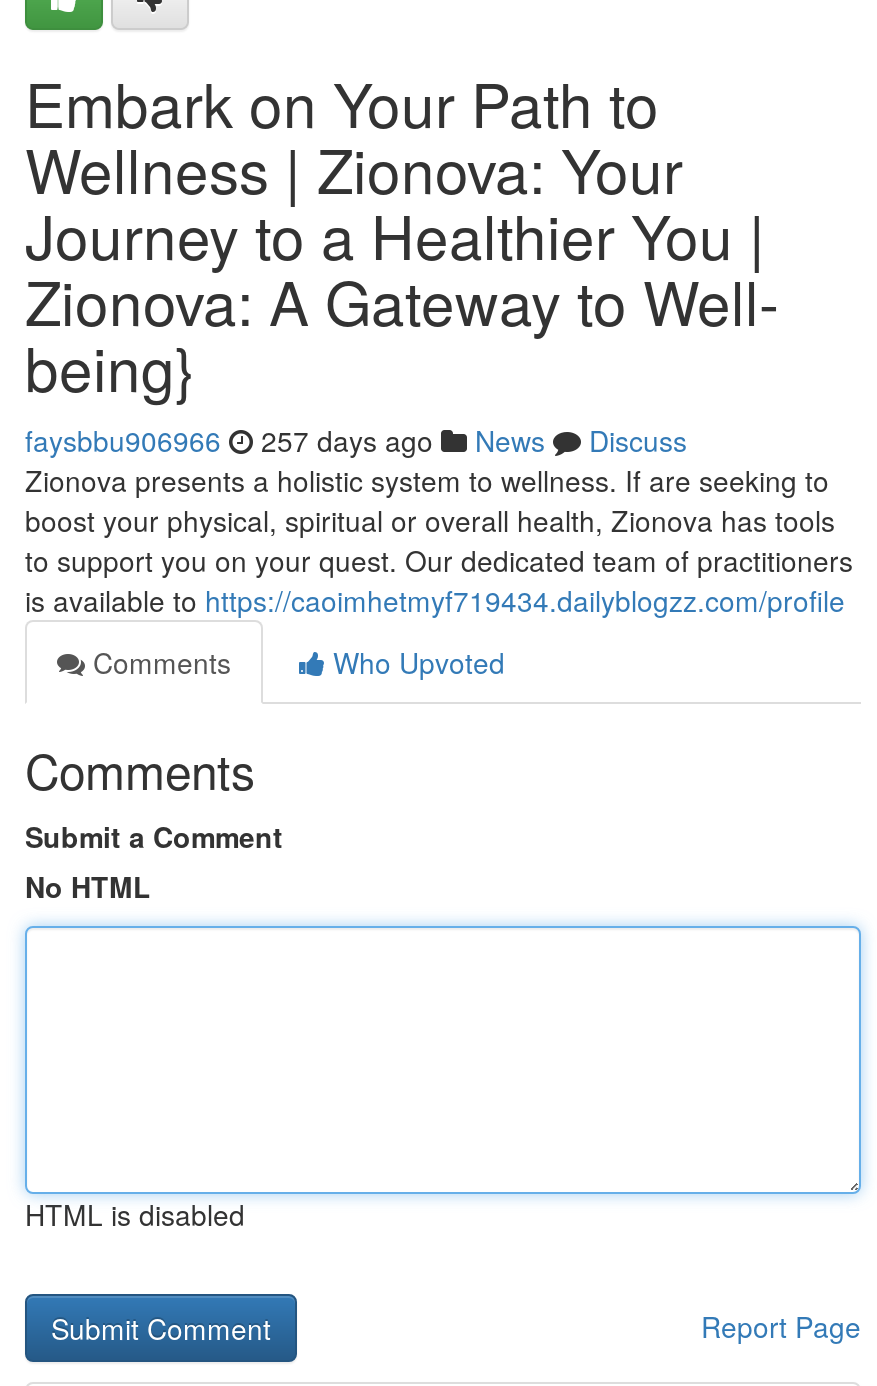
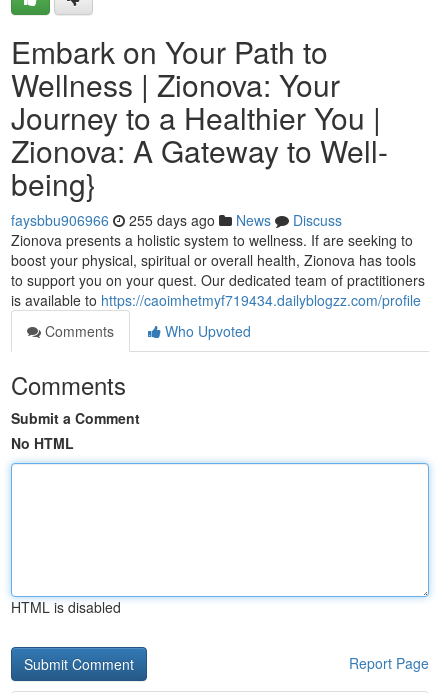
- faysbbu906966 257 days ago News Discuss
+ faysbbu906966 255 days ago News Discuss
